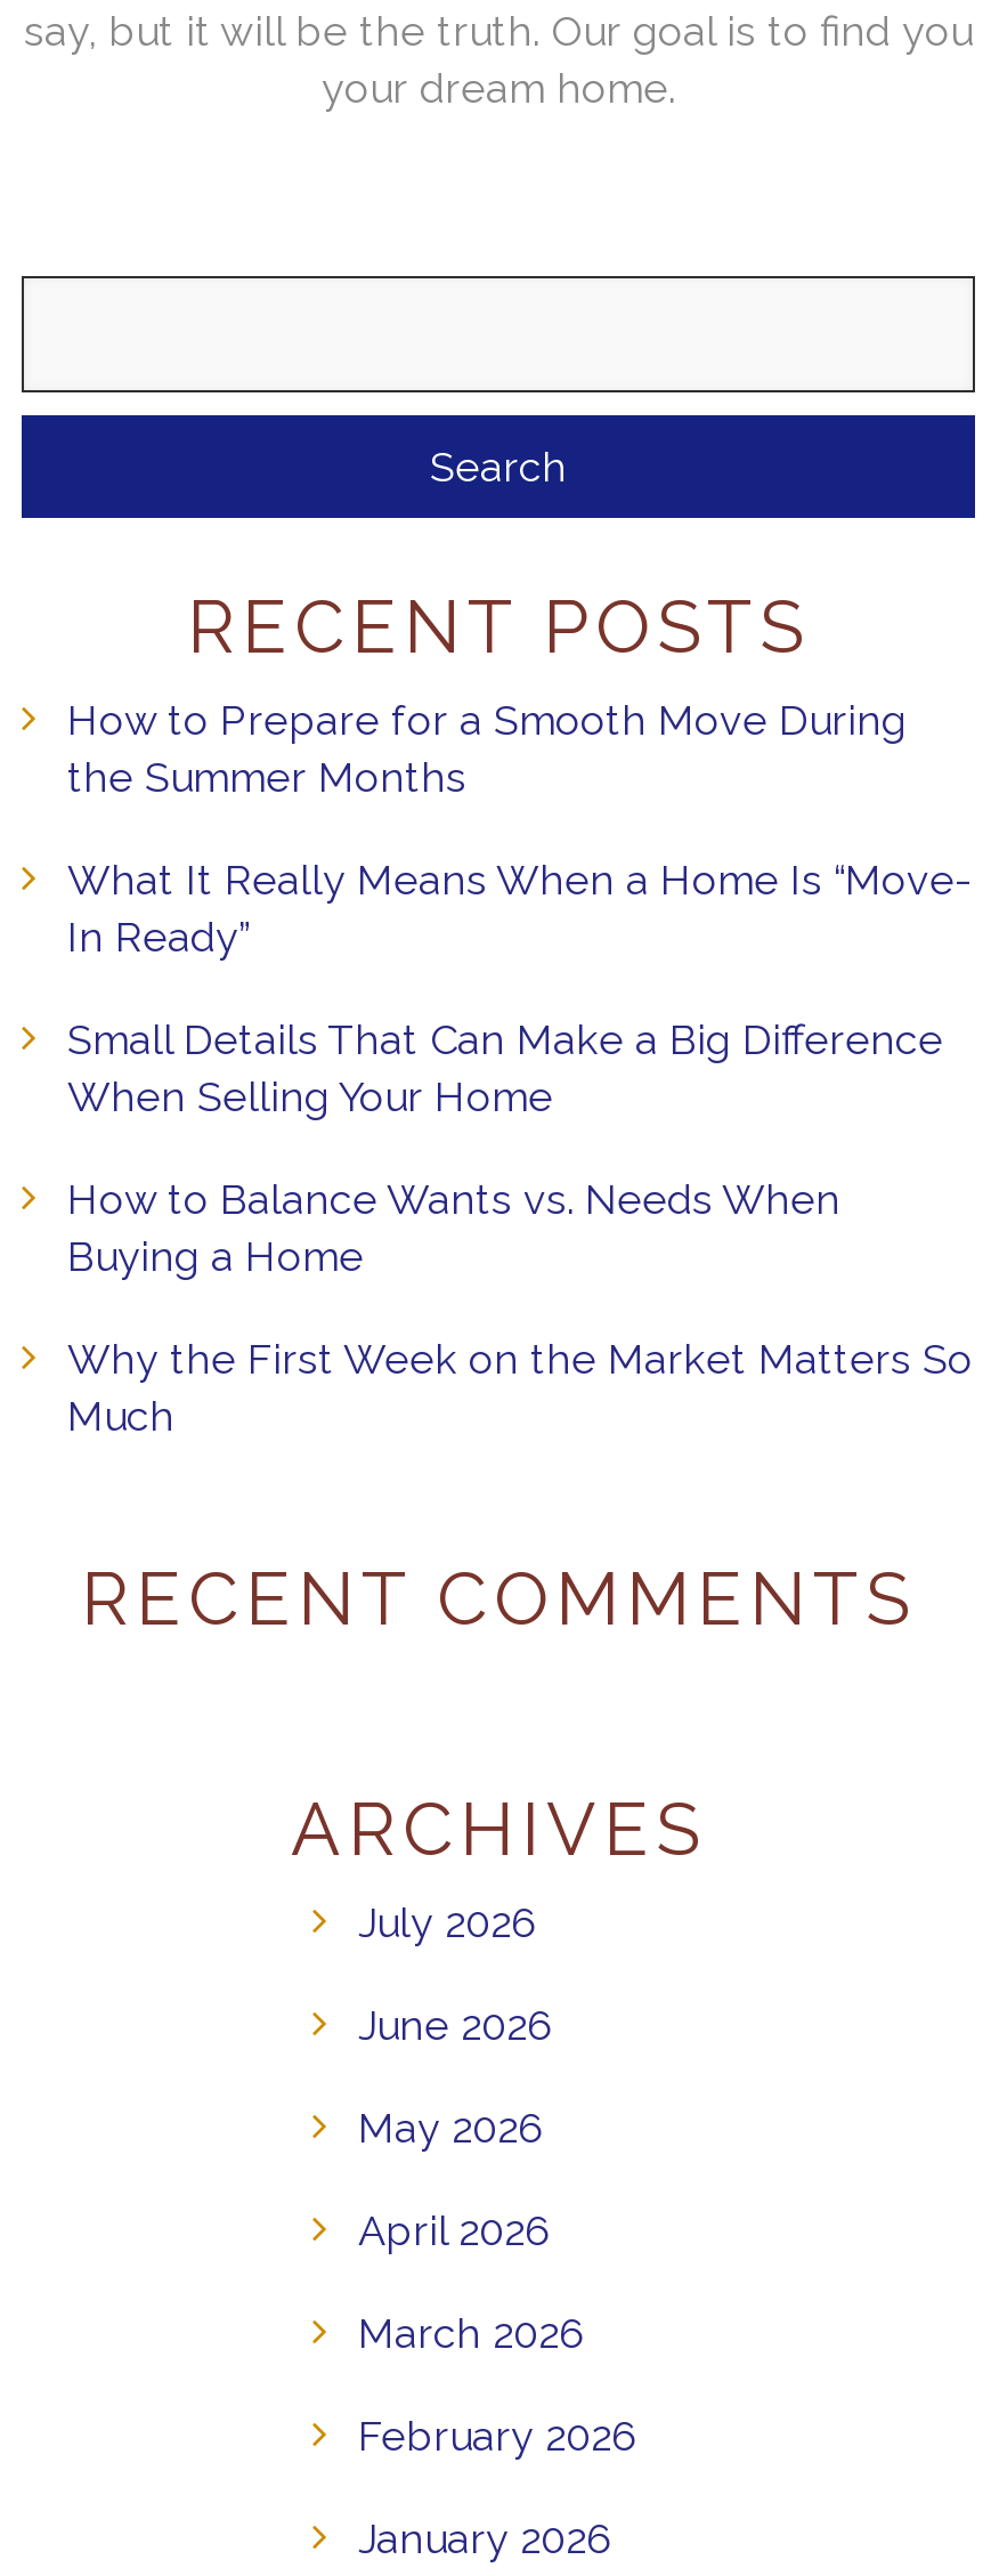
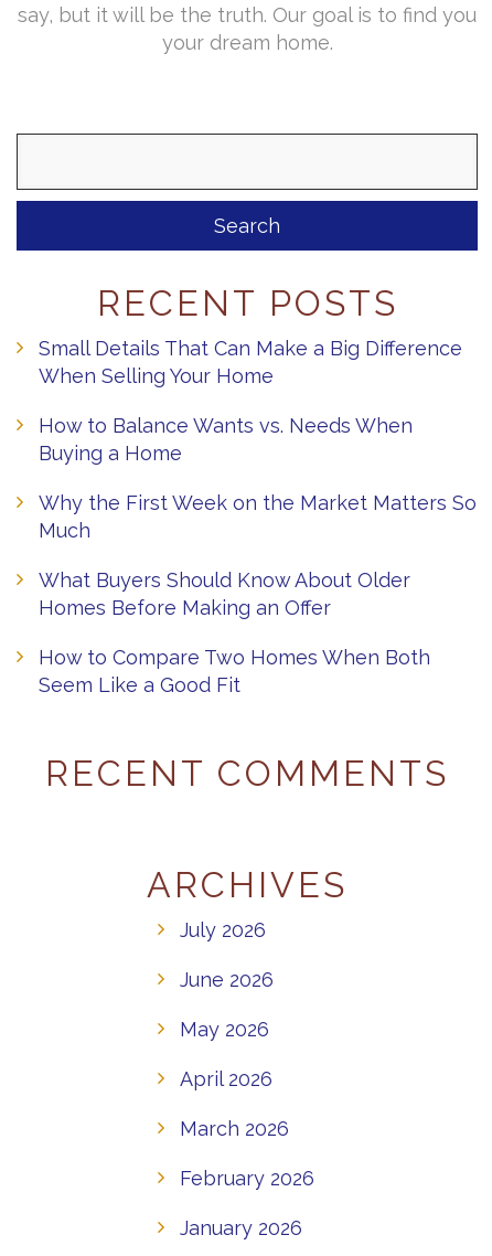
- How to Prepare for a Smooth Move During
- the Summer Months
- What It Really Means When a Home Is “Move-
- In Ready”

moved up: Small Details That Can Make a Big Difference | When Selling Your Home | How to Balance Wants vs. Needs When | Buying a Home | Why the First Week on the Market Matters So | Much

+ What Buyers Should Know About Older
+ Homes Before Making an Offer
+ How to Compare Two Homes When Both
+ Seem Like a Good Fit
